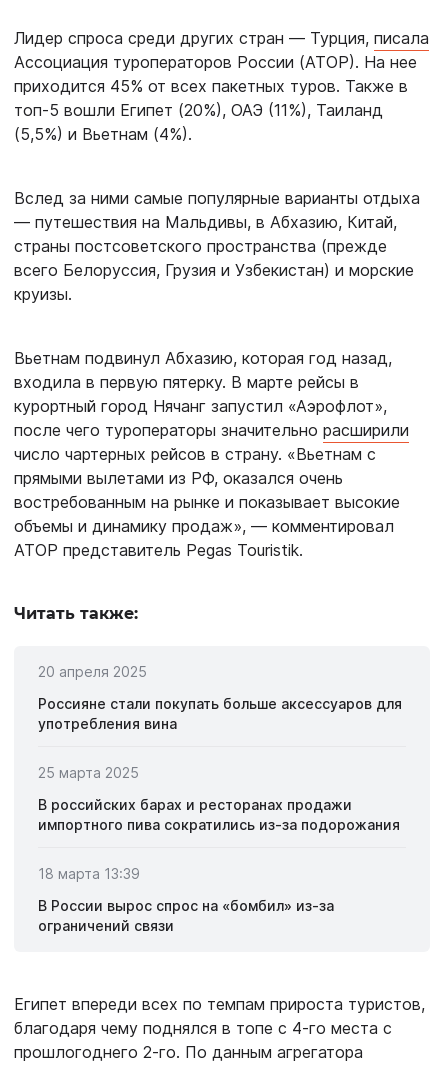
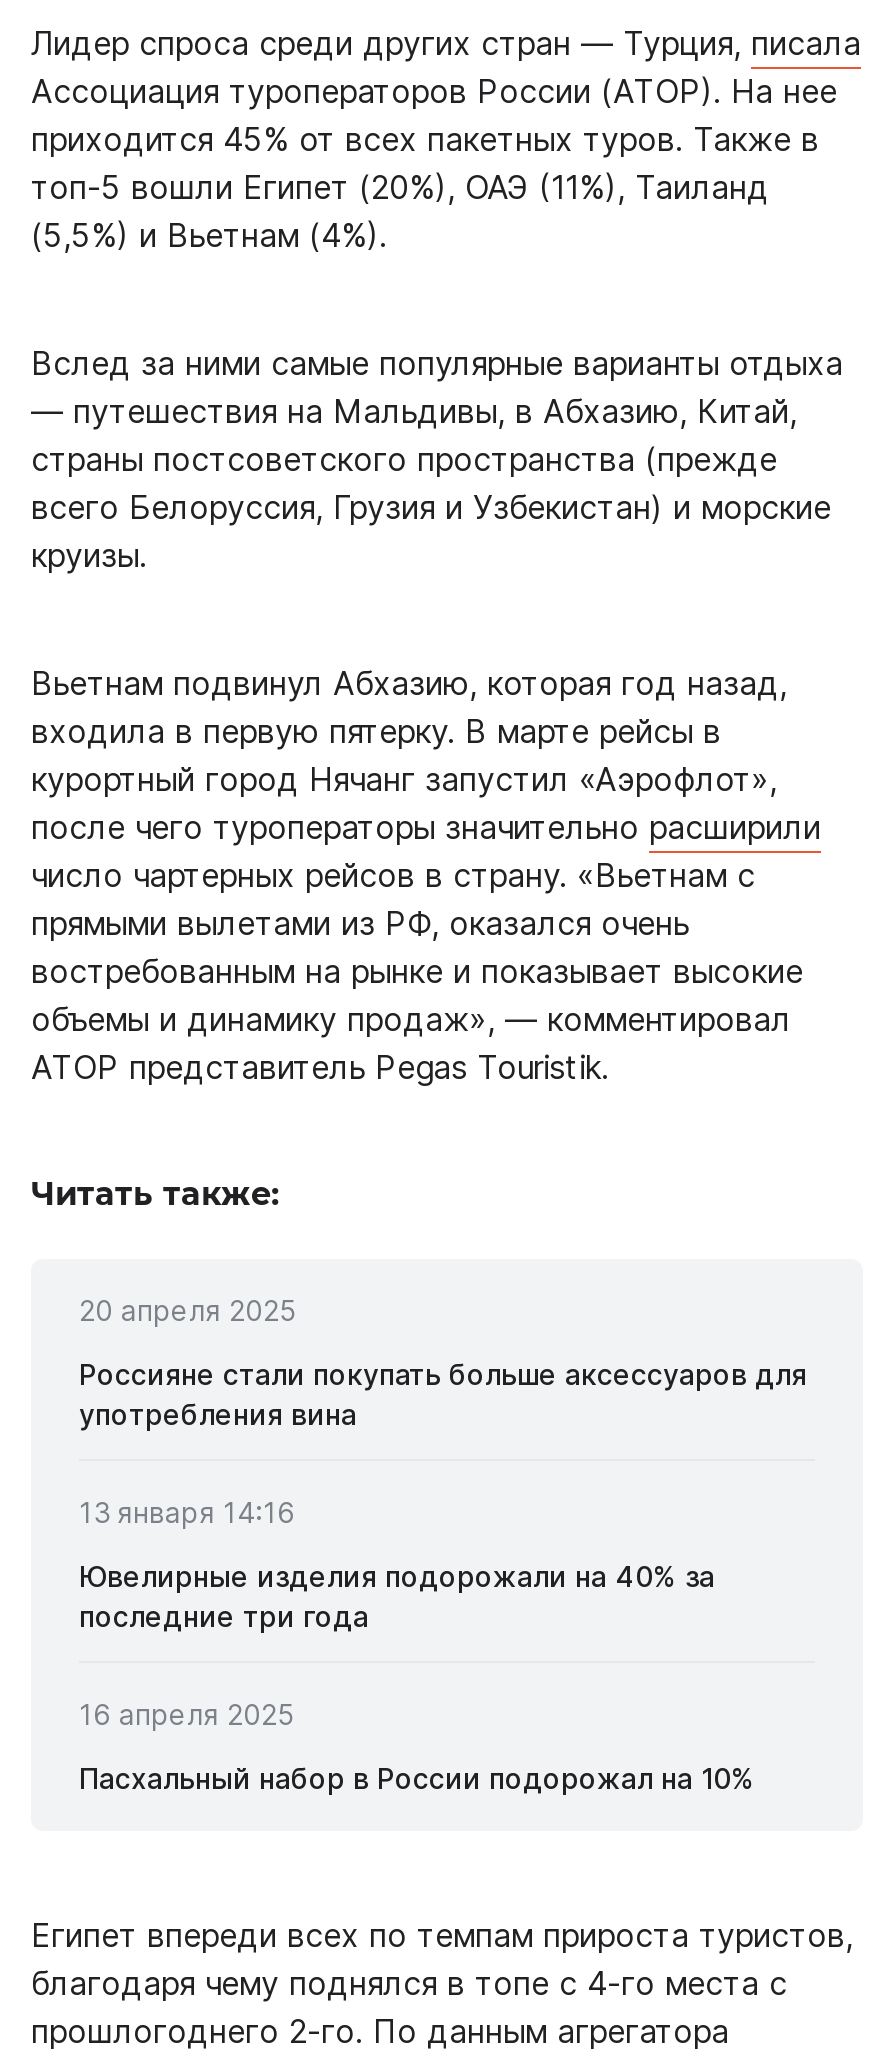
- 25 марта 2025
+ 13 января 14:16

- В российских барах и ресторанах продажи
- импортного пива сократились из-за подорожания
+ Ювелирные изделия подорожали на 40% за
+ последние три года

- 18 марта 13:39
+ 16 апреля 2025

- В России вырос спрос на «бомбил» из-за
- ограничений связи
+ Пасхальный набор в России подорожал на 10%
